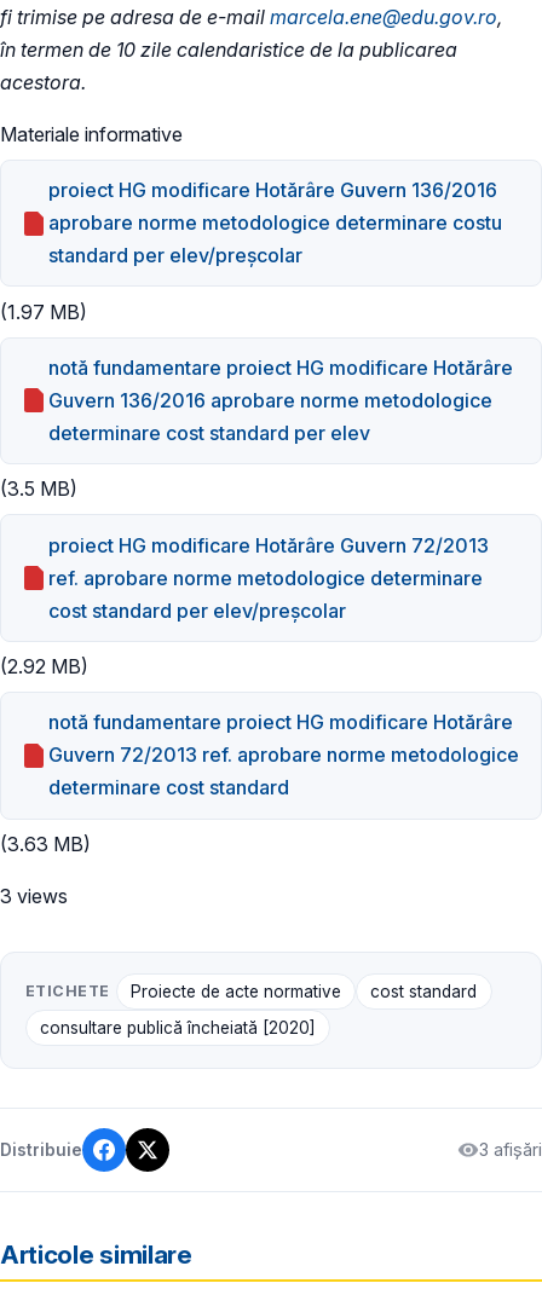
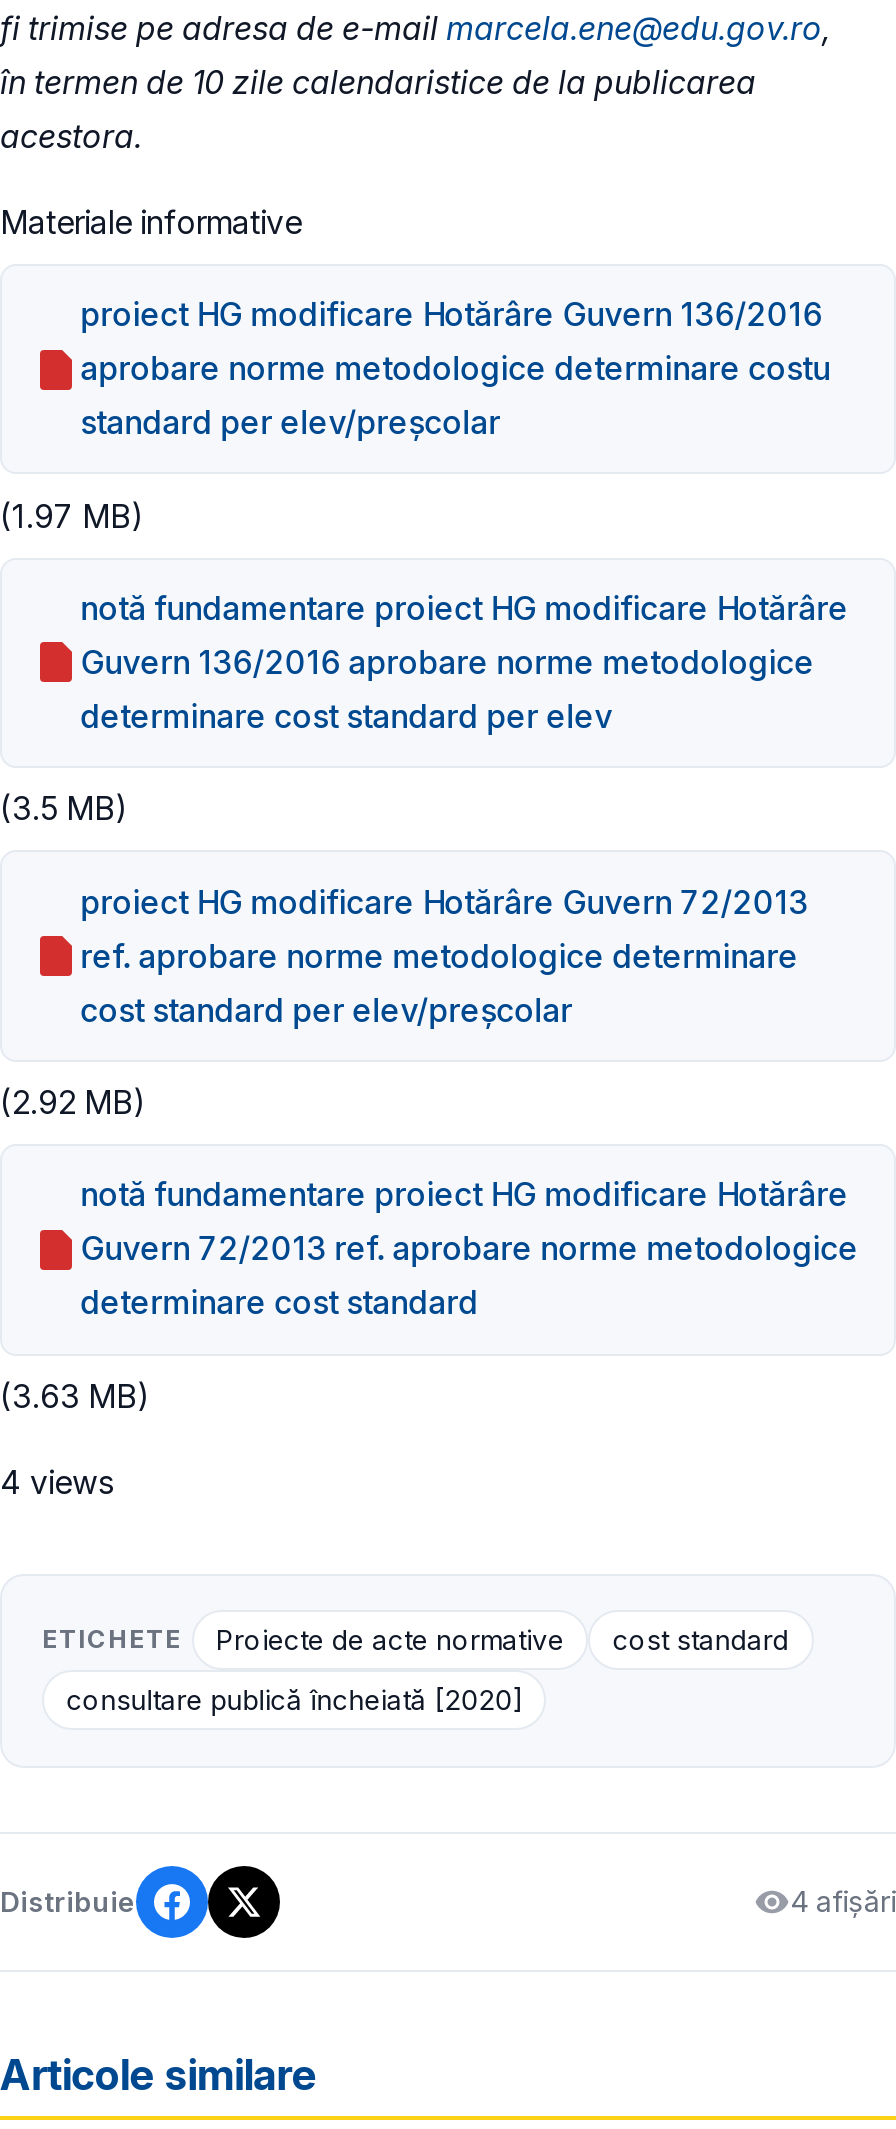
- 3 views
+ 4 views

- 3 afișări
+ 4 afișări
